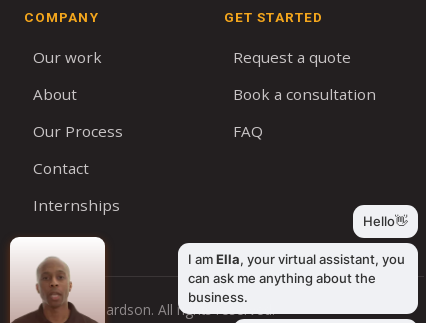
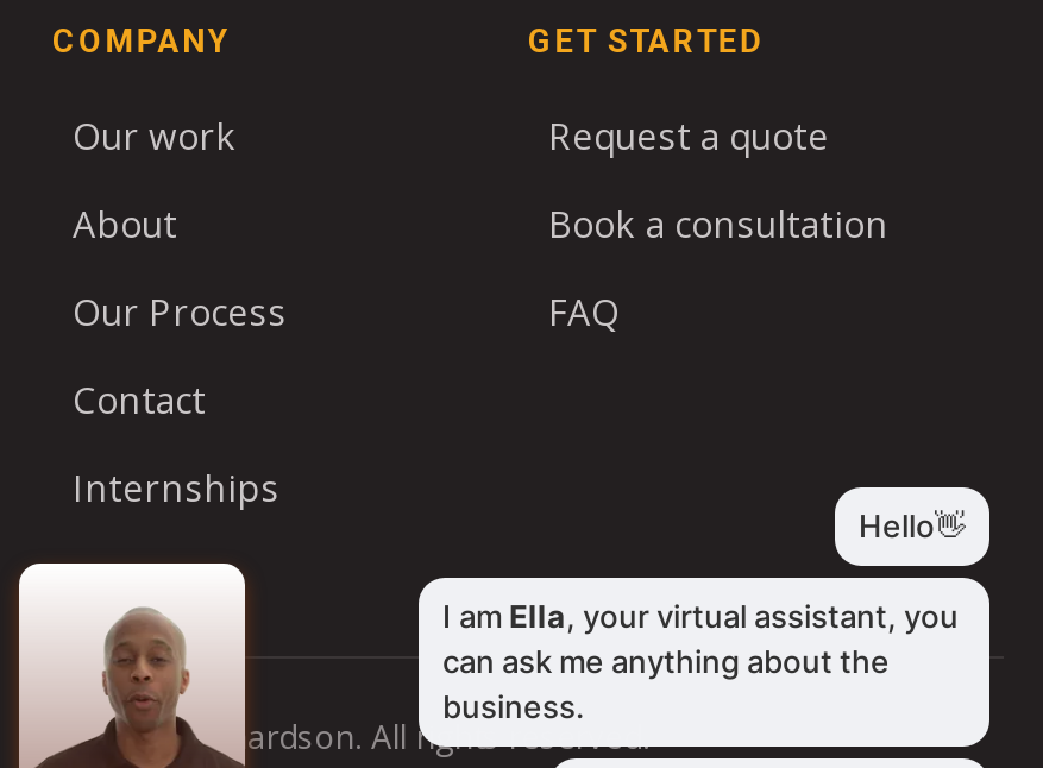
- [image]
+ [image]
